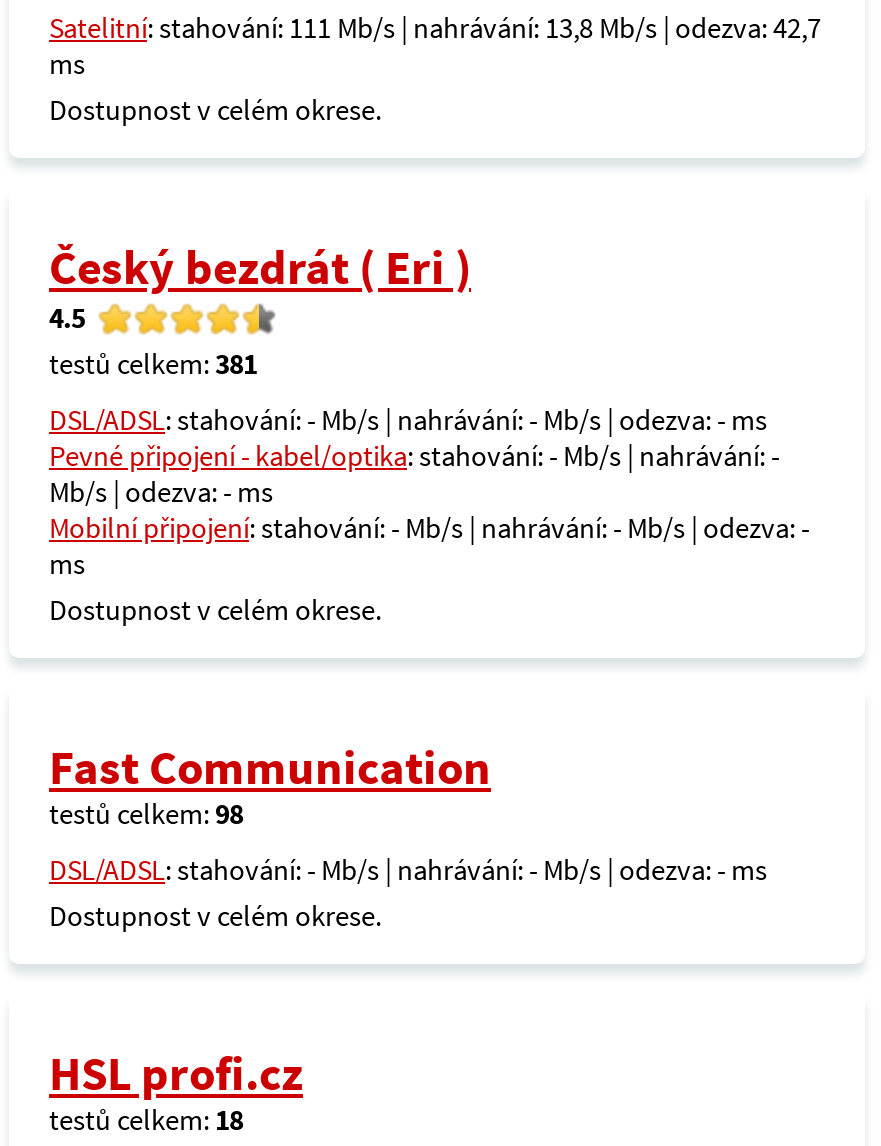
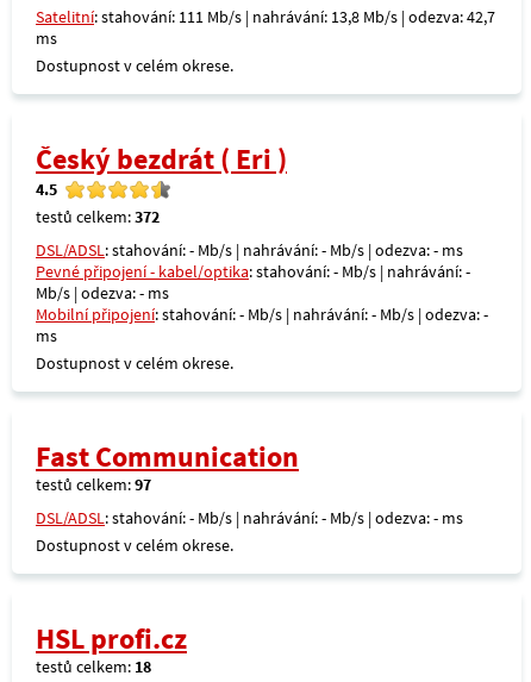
- testů celkem: 381
+ testů celkem: 372

- testů celkem: 98
+ testů celkem: 97
